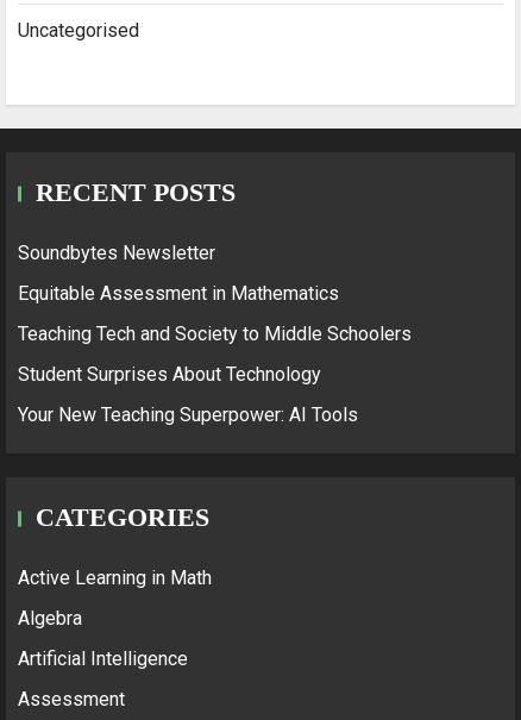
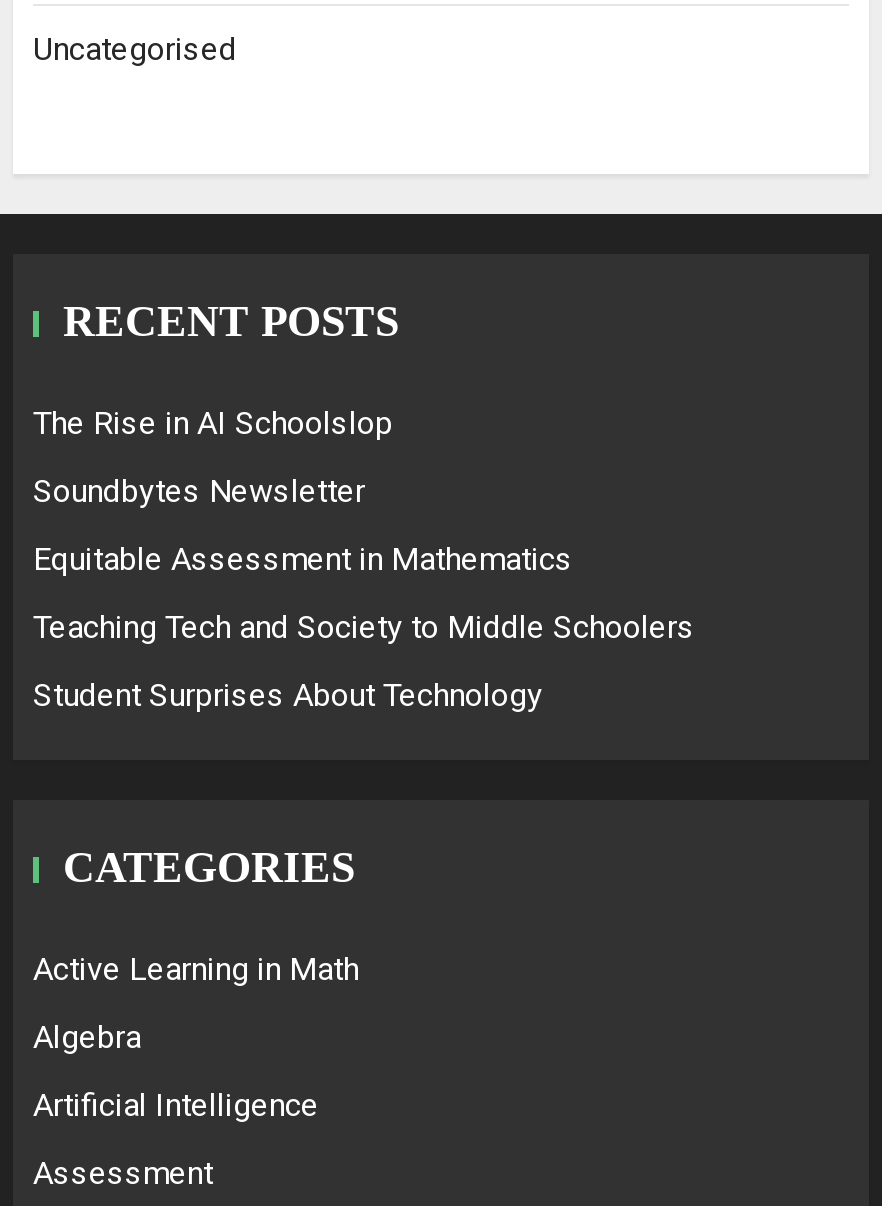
+ The Rise in AI Schoolslop

moved down: Soundbytes Newsletter | Equitable Assessment in Mathematics | Teaching Tech and Society to Middle Schoolers | Student Surprises About Technology

- Your New Teaching Superpower: AI Tools
